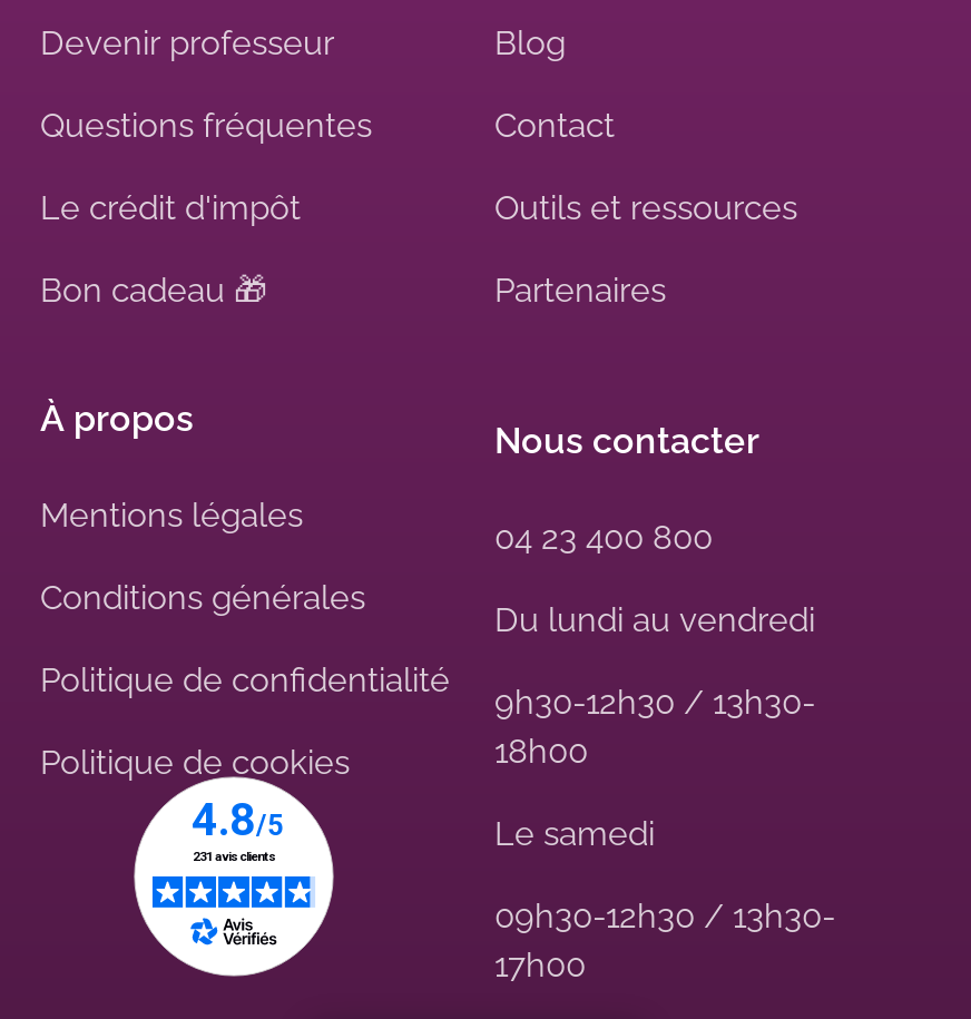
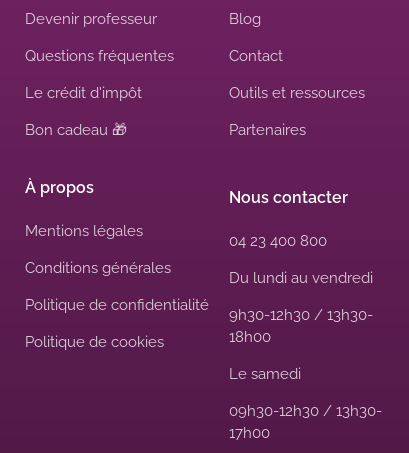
- [image]
